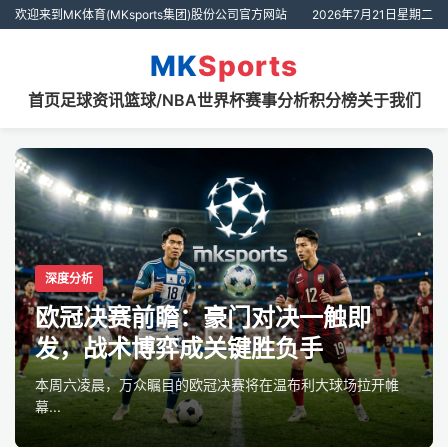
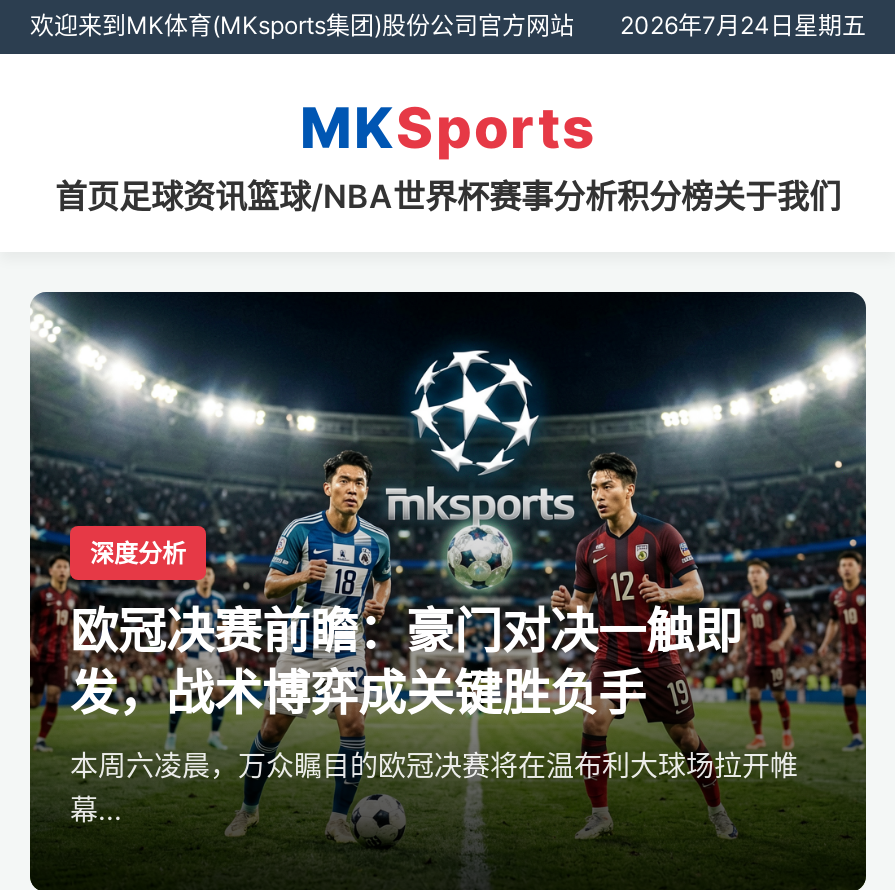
- 2026年7月21日星期二
+ 2026年7月24日星期五
